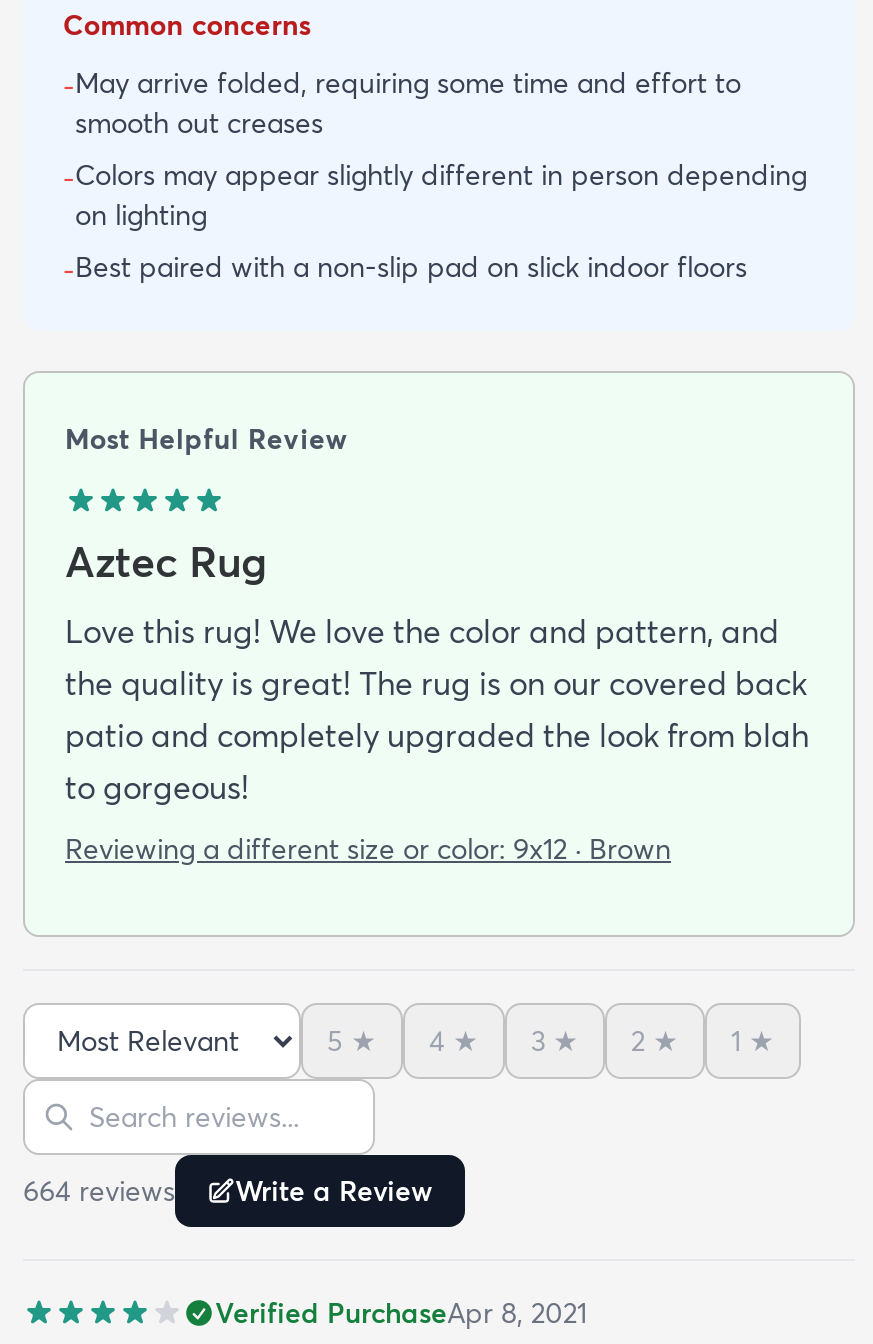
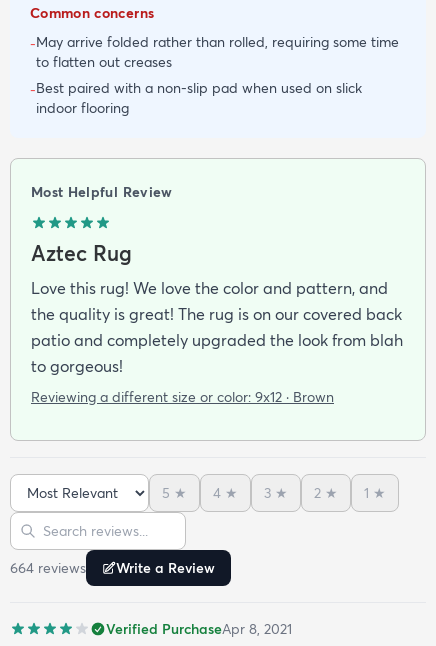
- -May arrive folded, requiring some time and effort to
- smooth out creases
- -Colors may appear slightly different in person depending
- on lighting
- -Best paired with a non-slip pad on slick indoor floors
+ -May arrive folded rather than rolled, requiring some time
+ to flatten out creases
+ -Best paired with a non-slip pad when used on slick
+ indoor flooring
